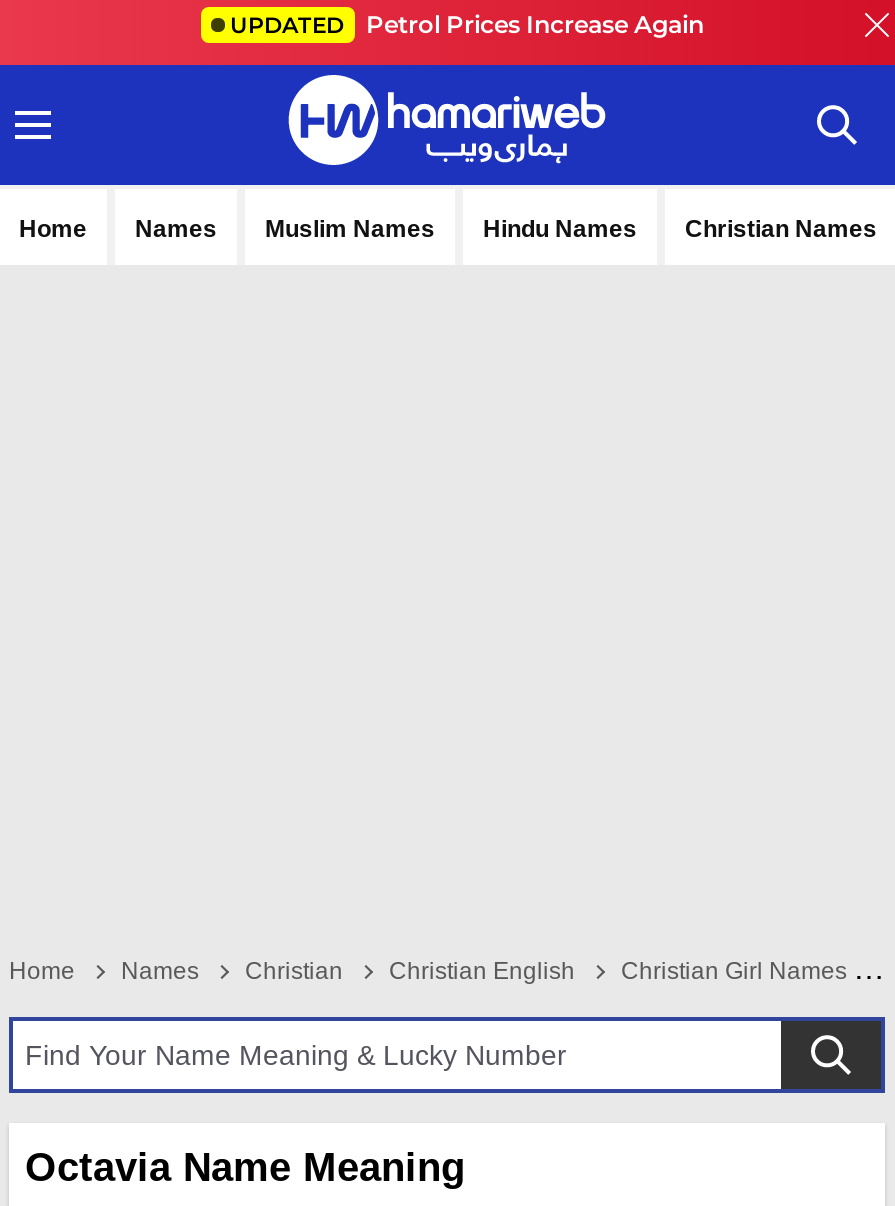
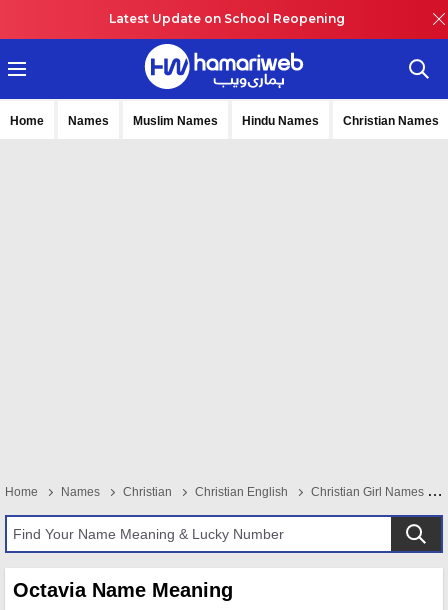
- UPDATED Petrol Prices Increase Again
+ Latest Update on School Reopening
